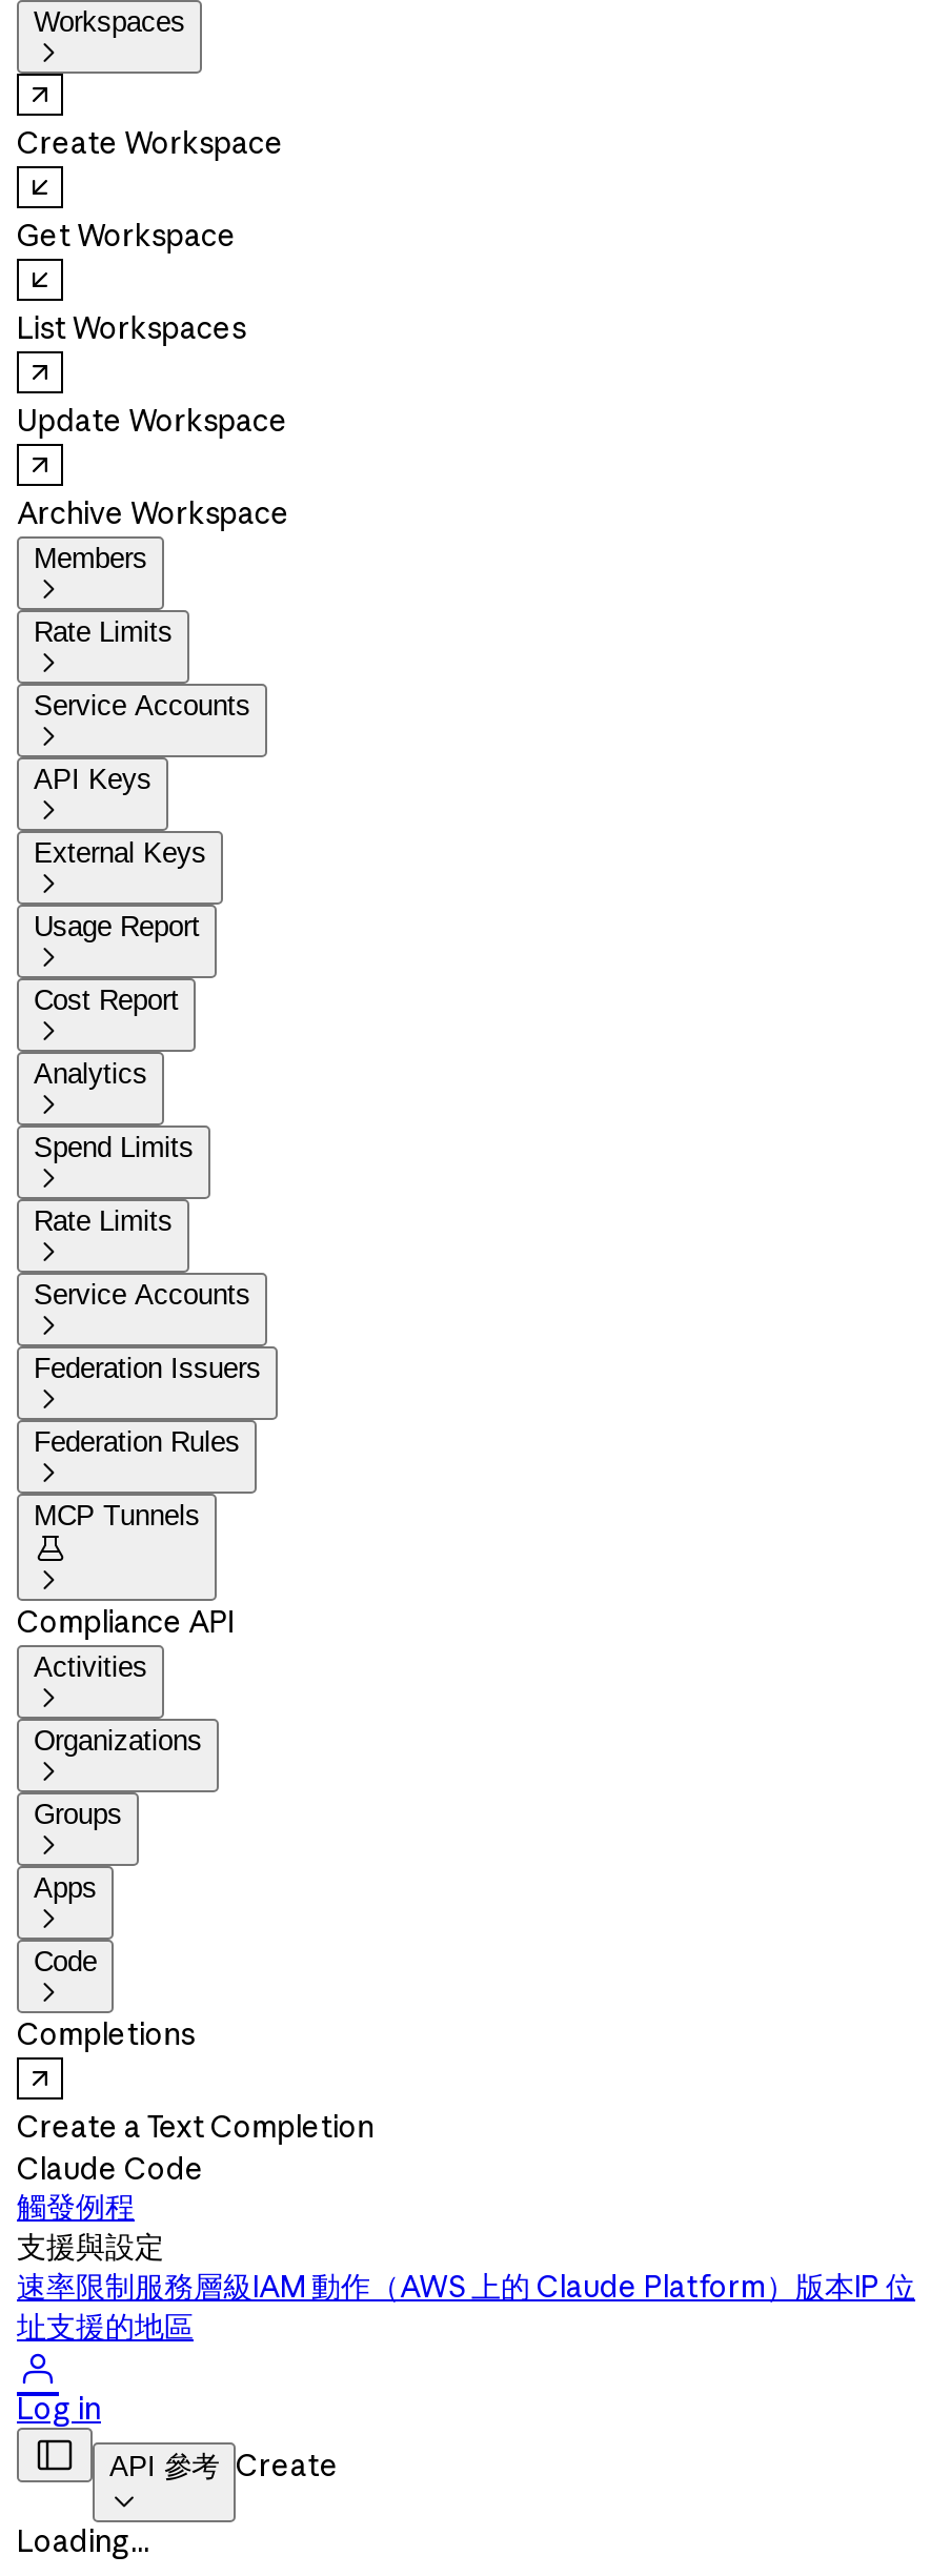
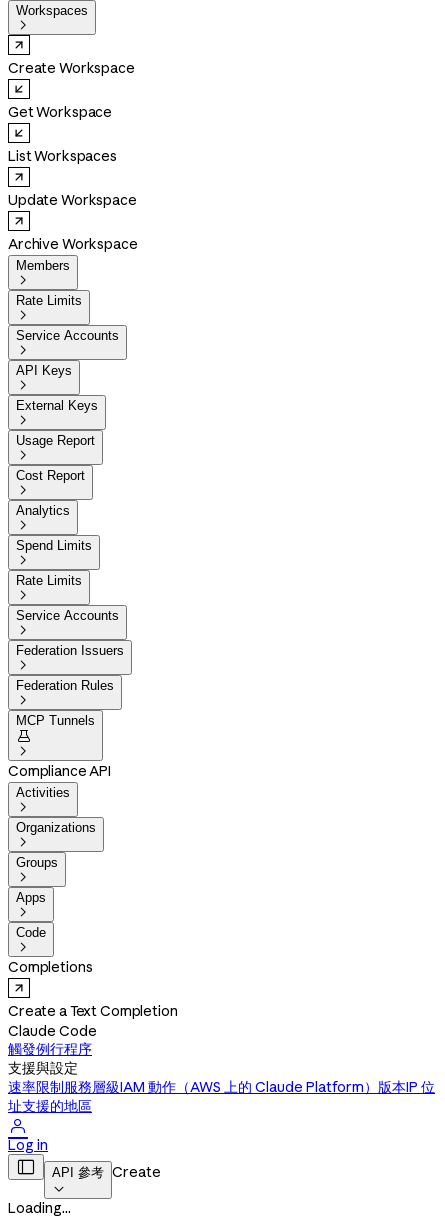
- 觸發例程
+ 觸發例行程序
